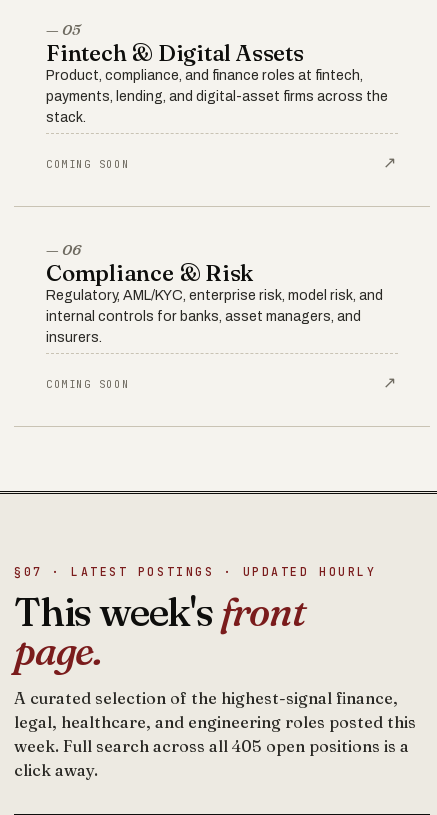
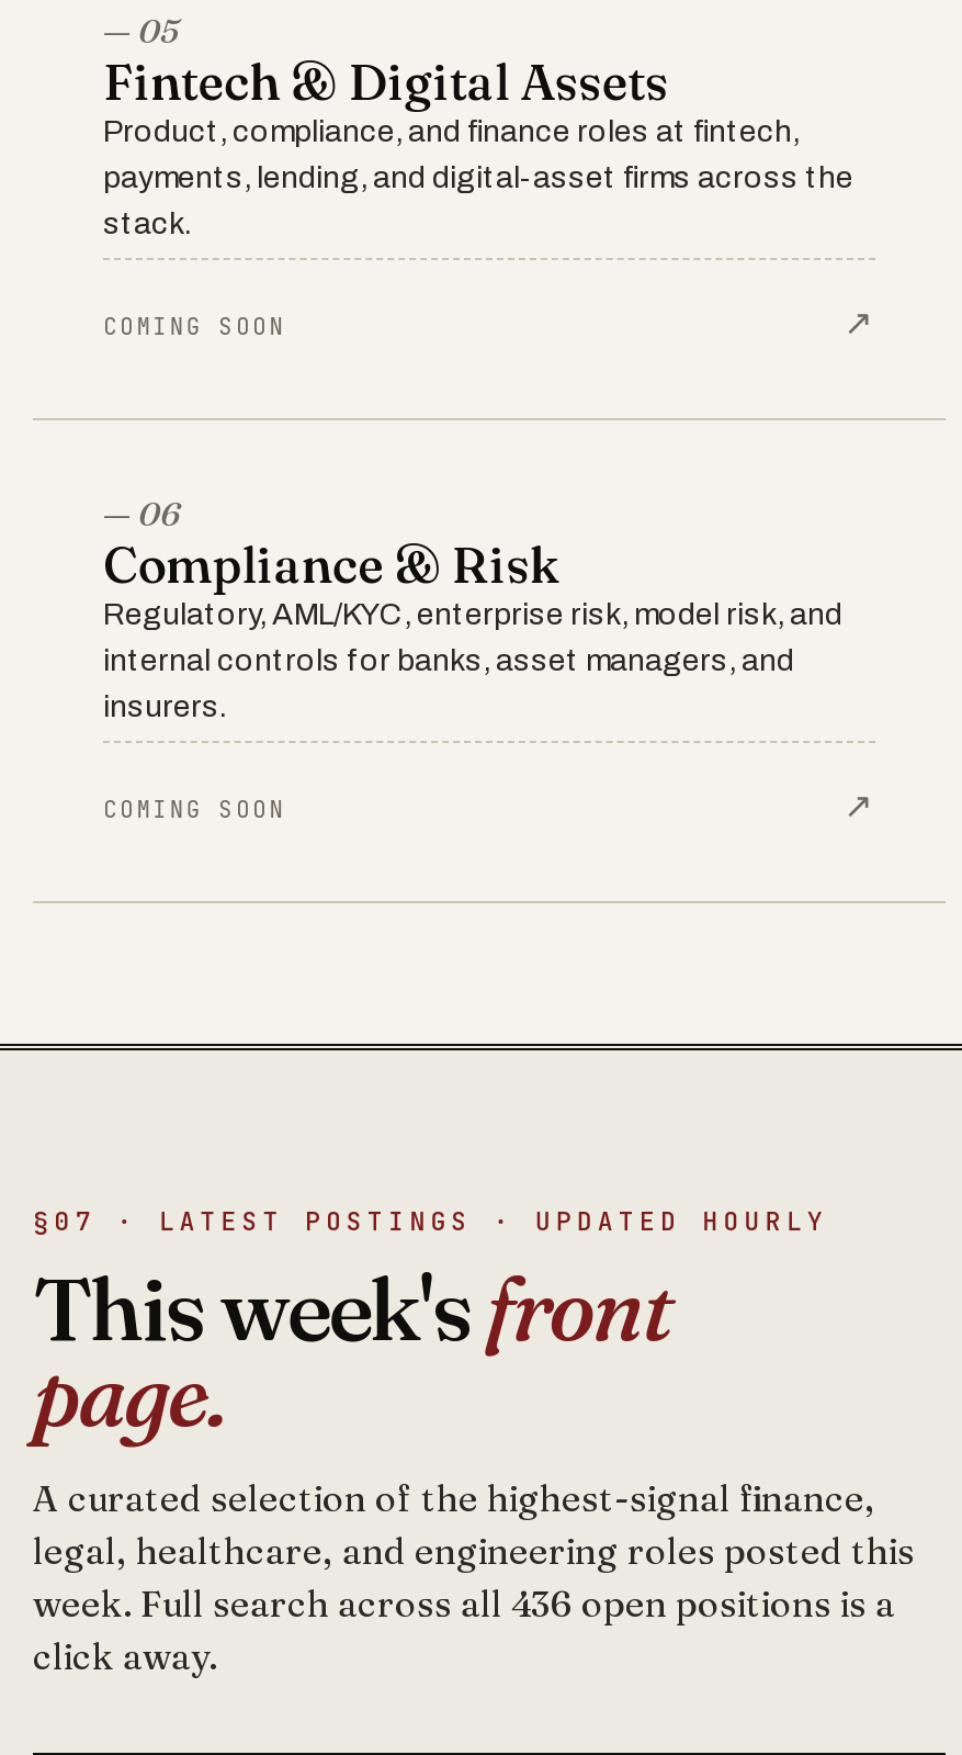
- week. Full search across all 405 open positions is a
+ week. Full search across all 436 open positions is a
